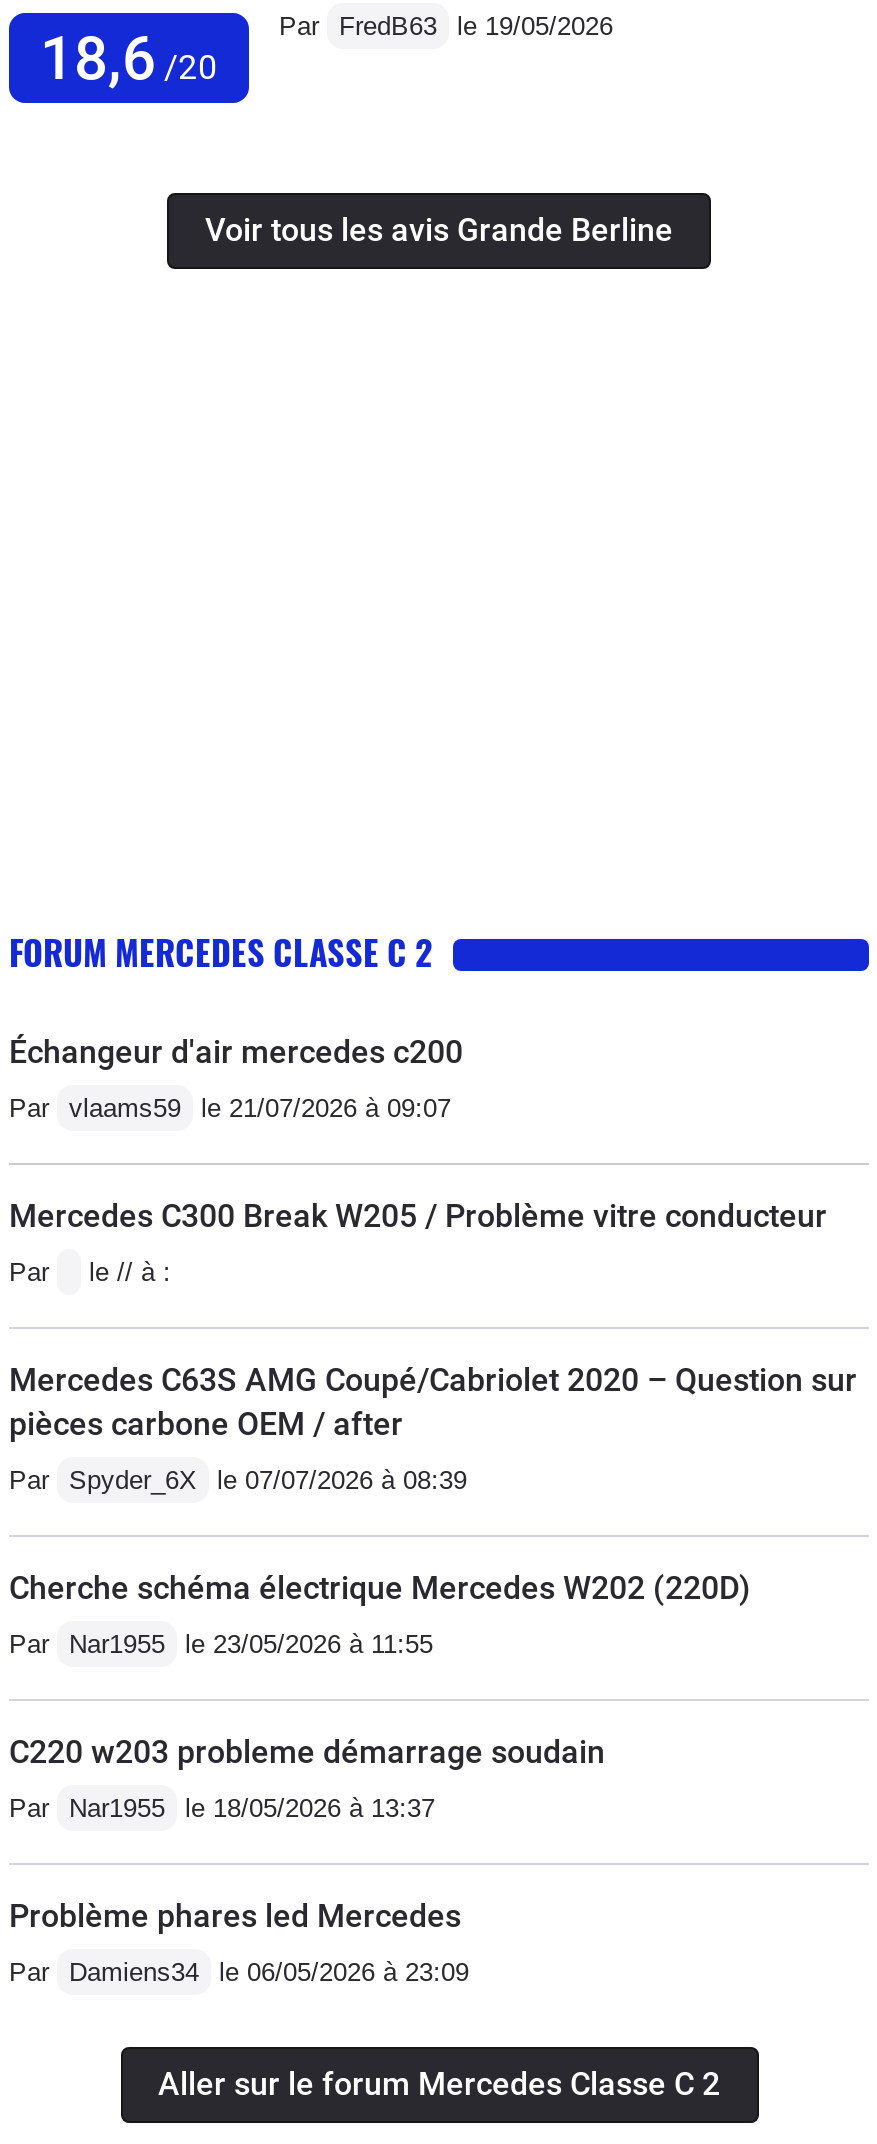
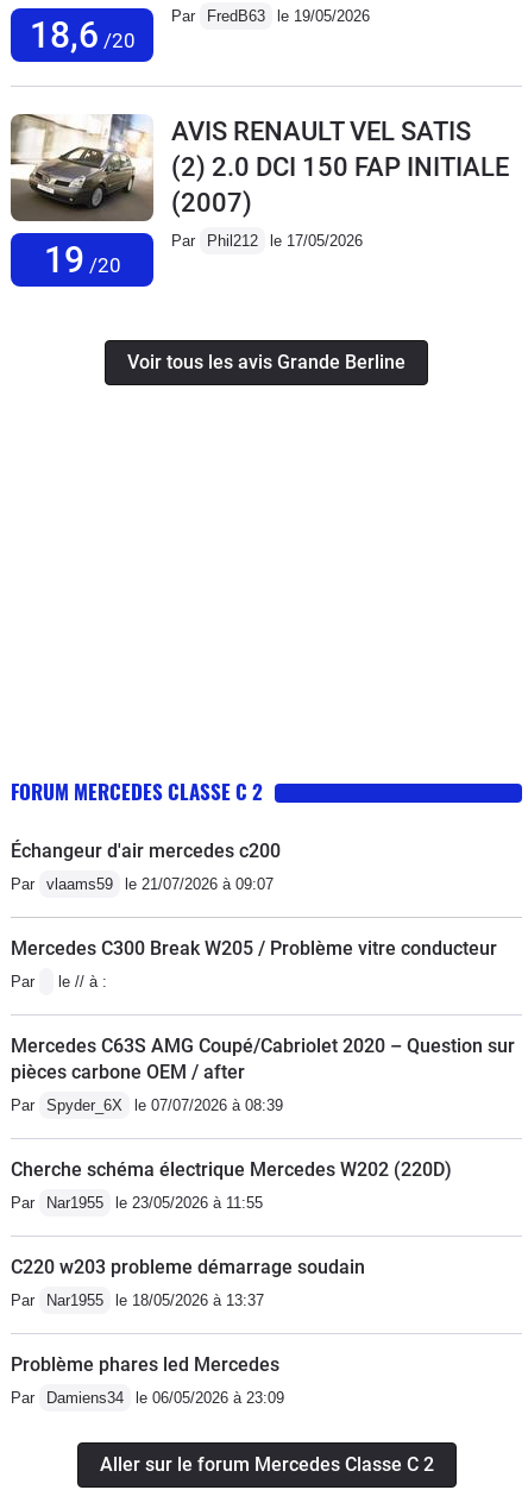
+ [image]
+ 19 /20

+ AVIS RENAULT VEL SATIS
+ (2) 2.0 DCI 150 FAP INITIALE
+ (2007)
+ Par Phil212 le 17/05/2026
